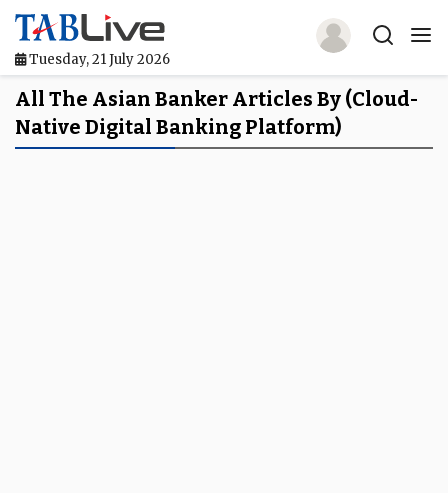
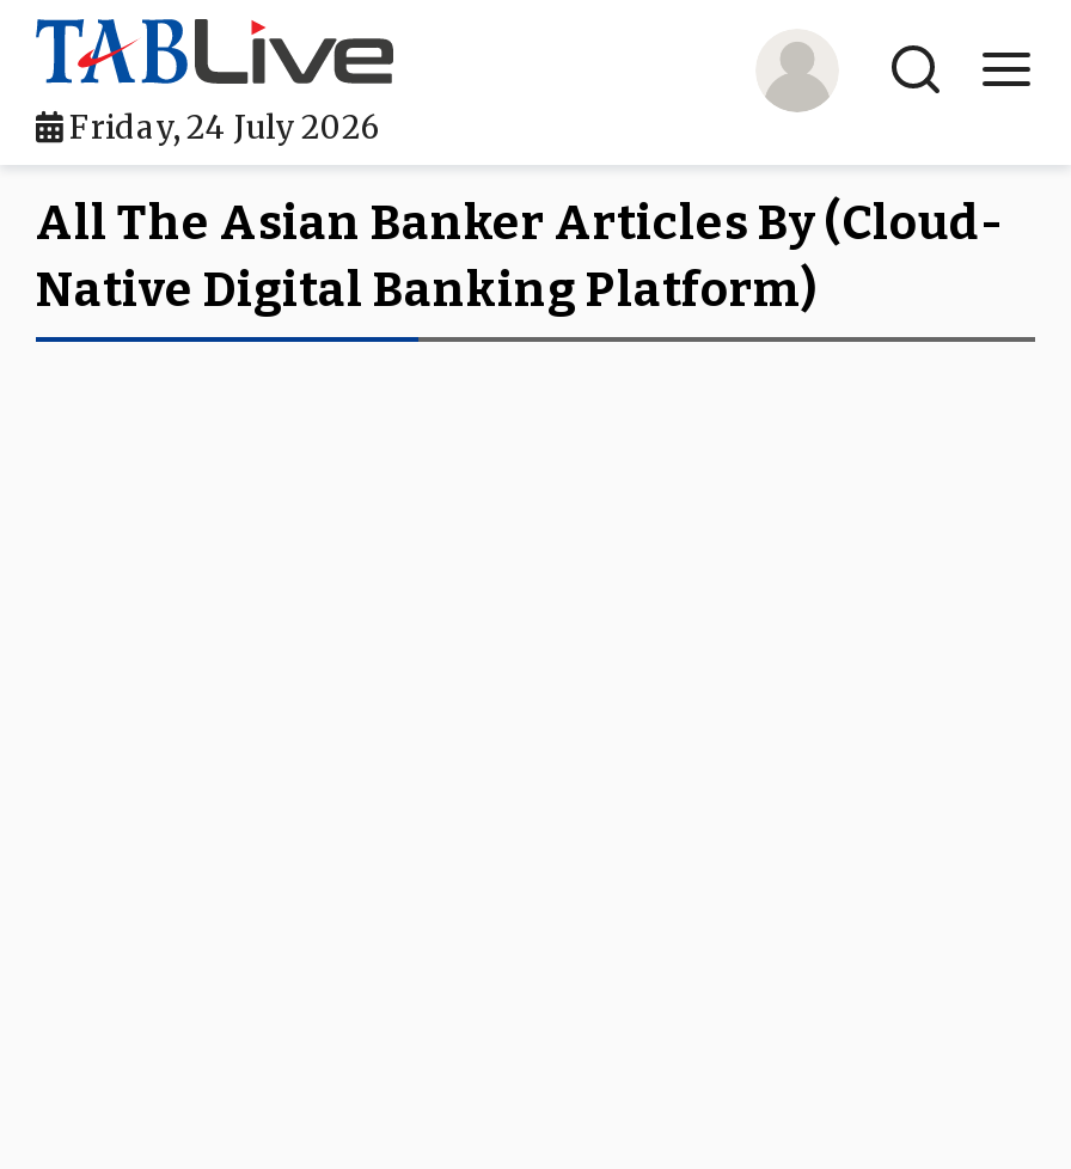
- Tuesday, 21 July 2026
+ Friday, 24 July 2026
